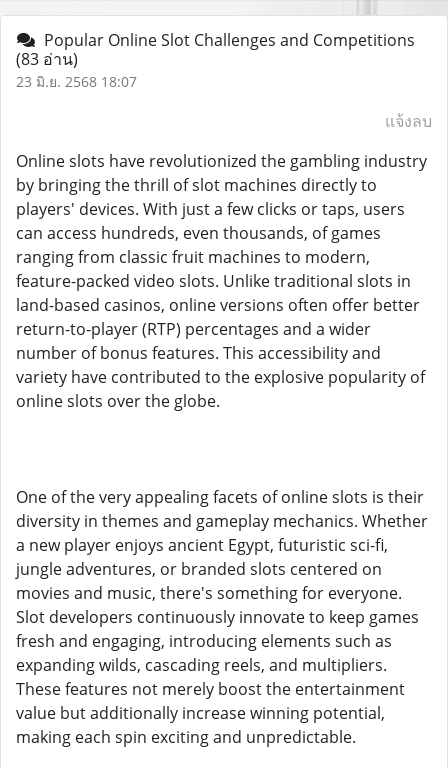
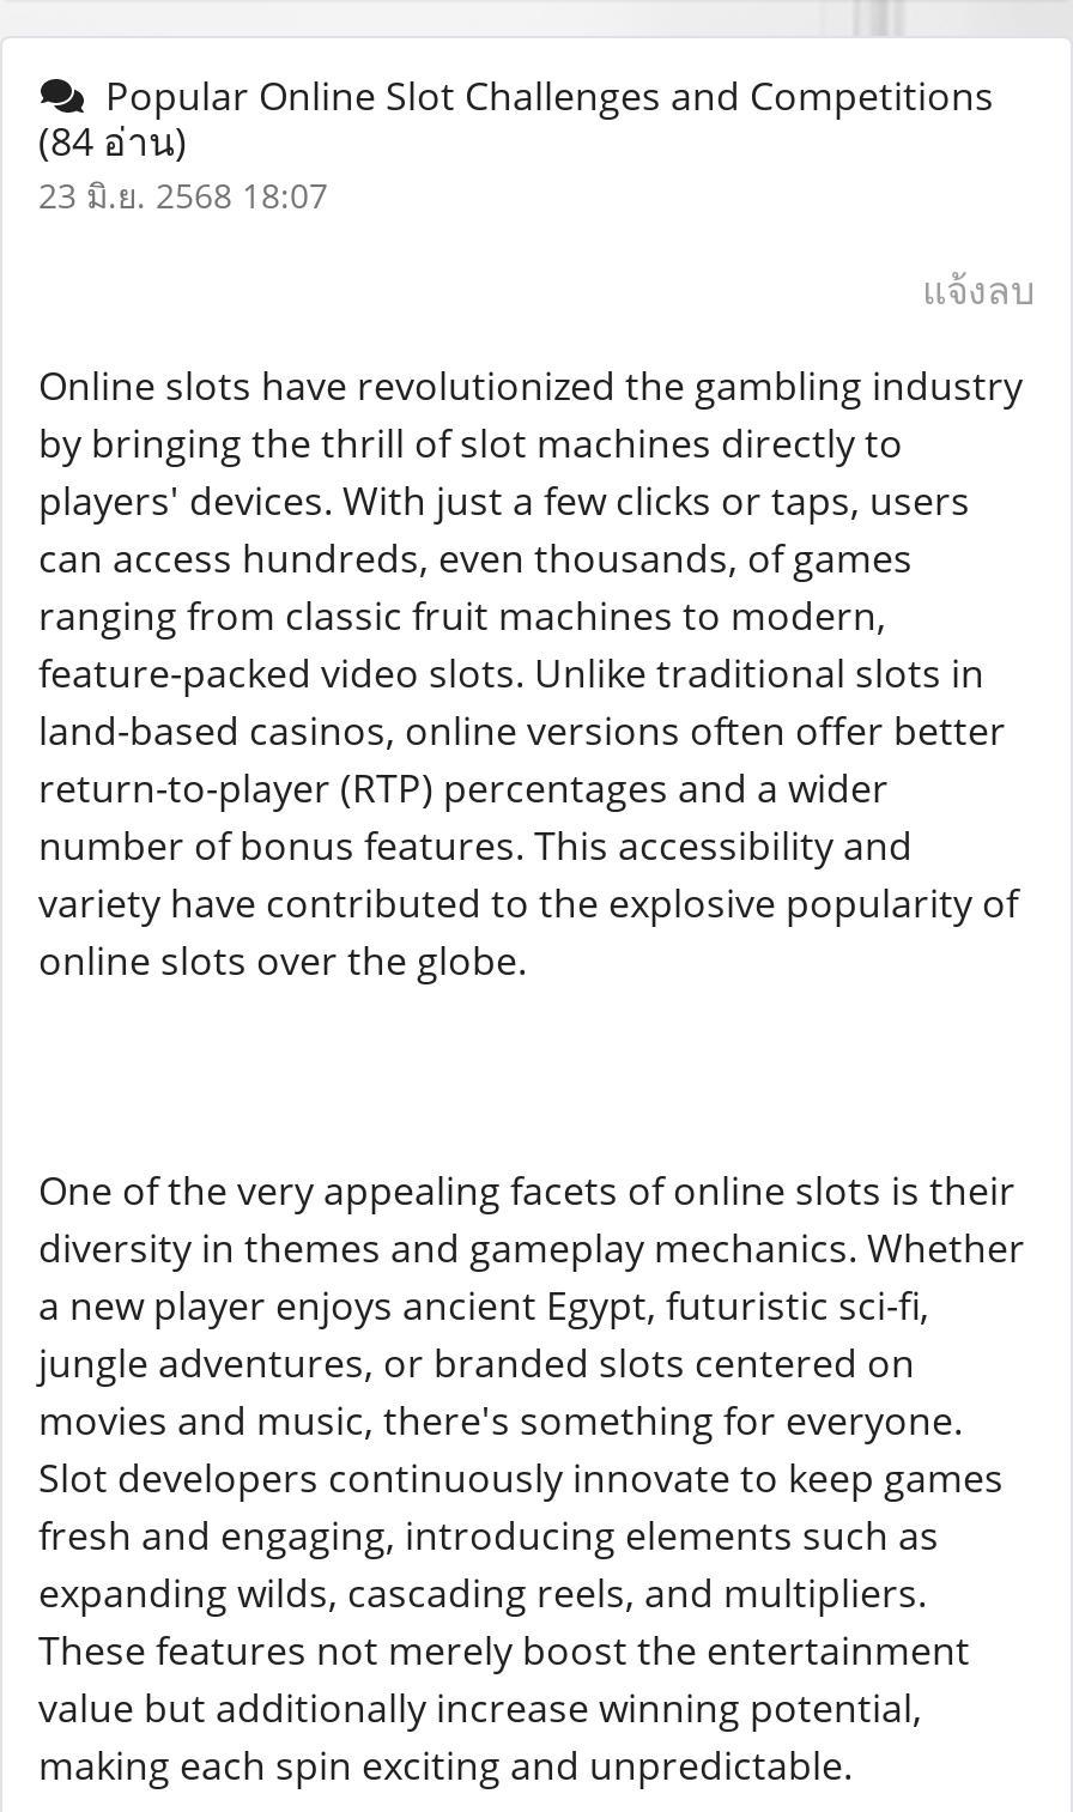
- (83 อ่าน)
+ (84 อ่าน)
